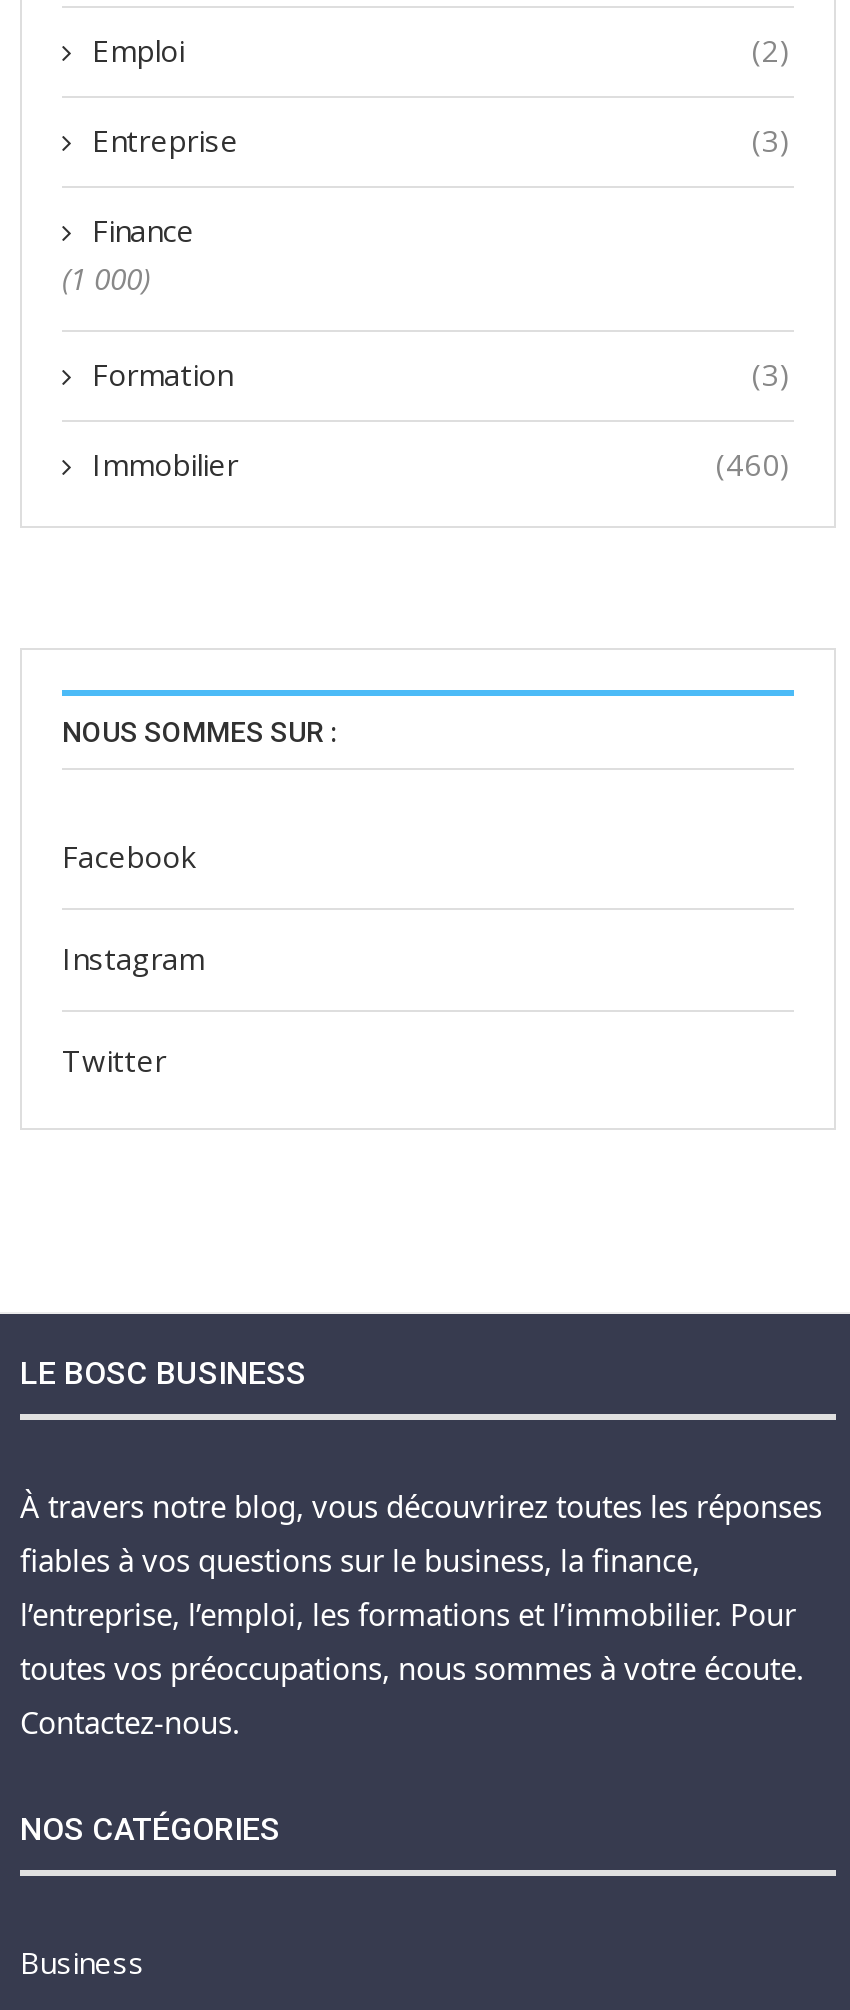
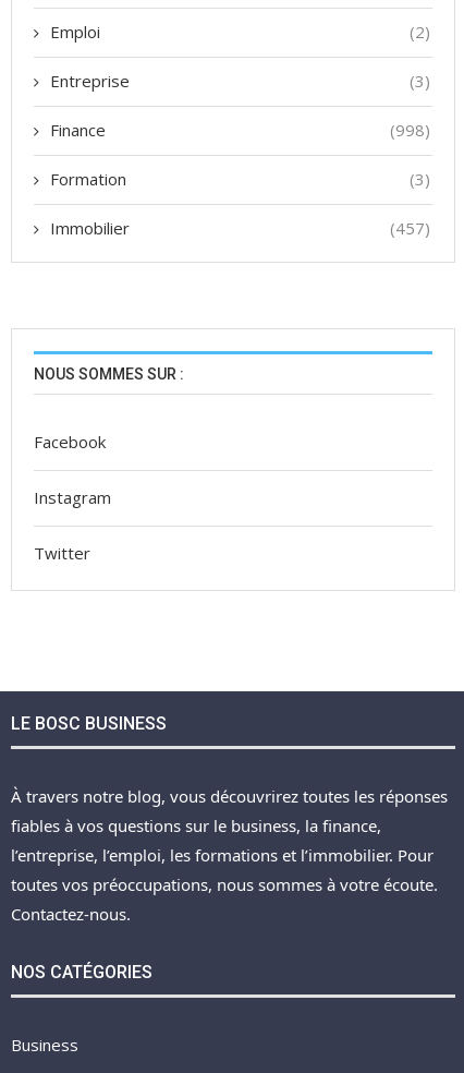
- (1 000)
+ (998)

- (460)
+ (457)
